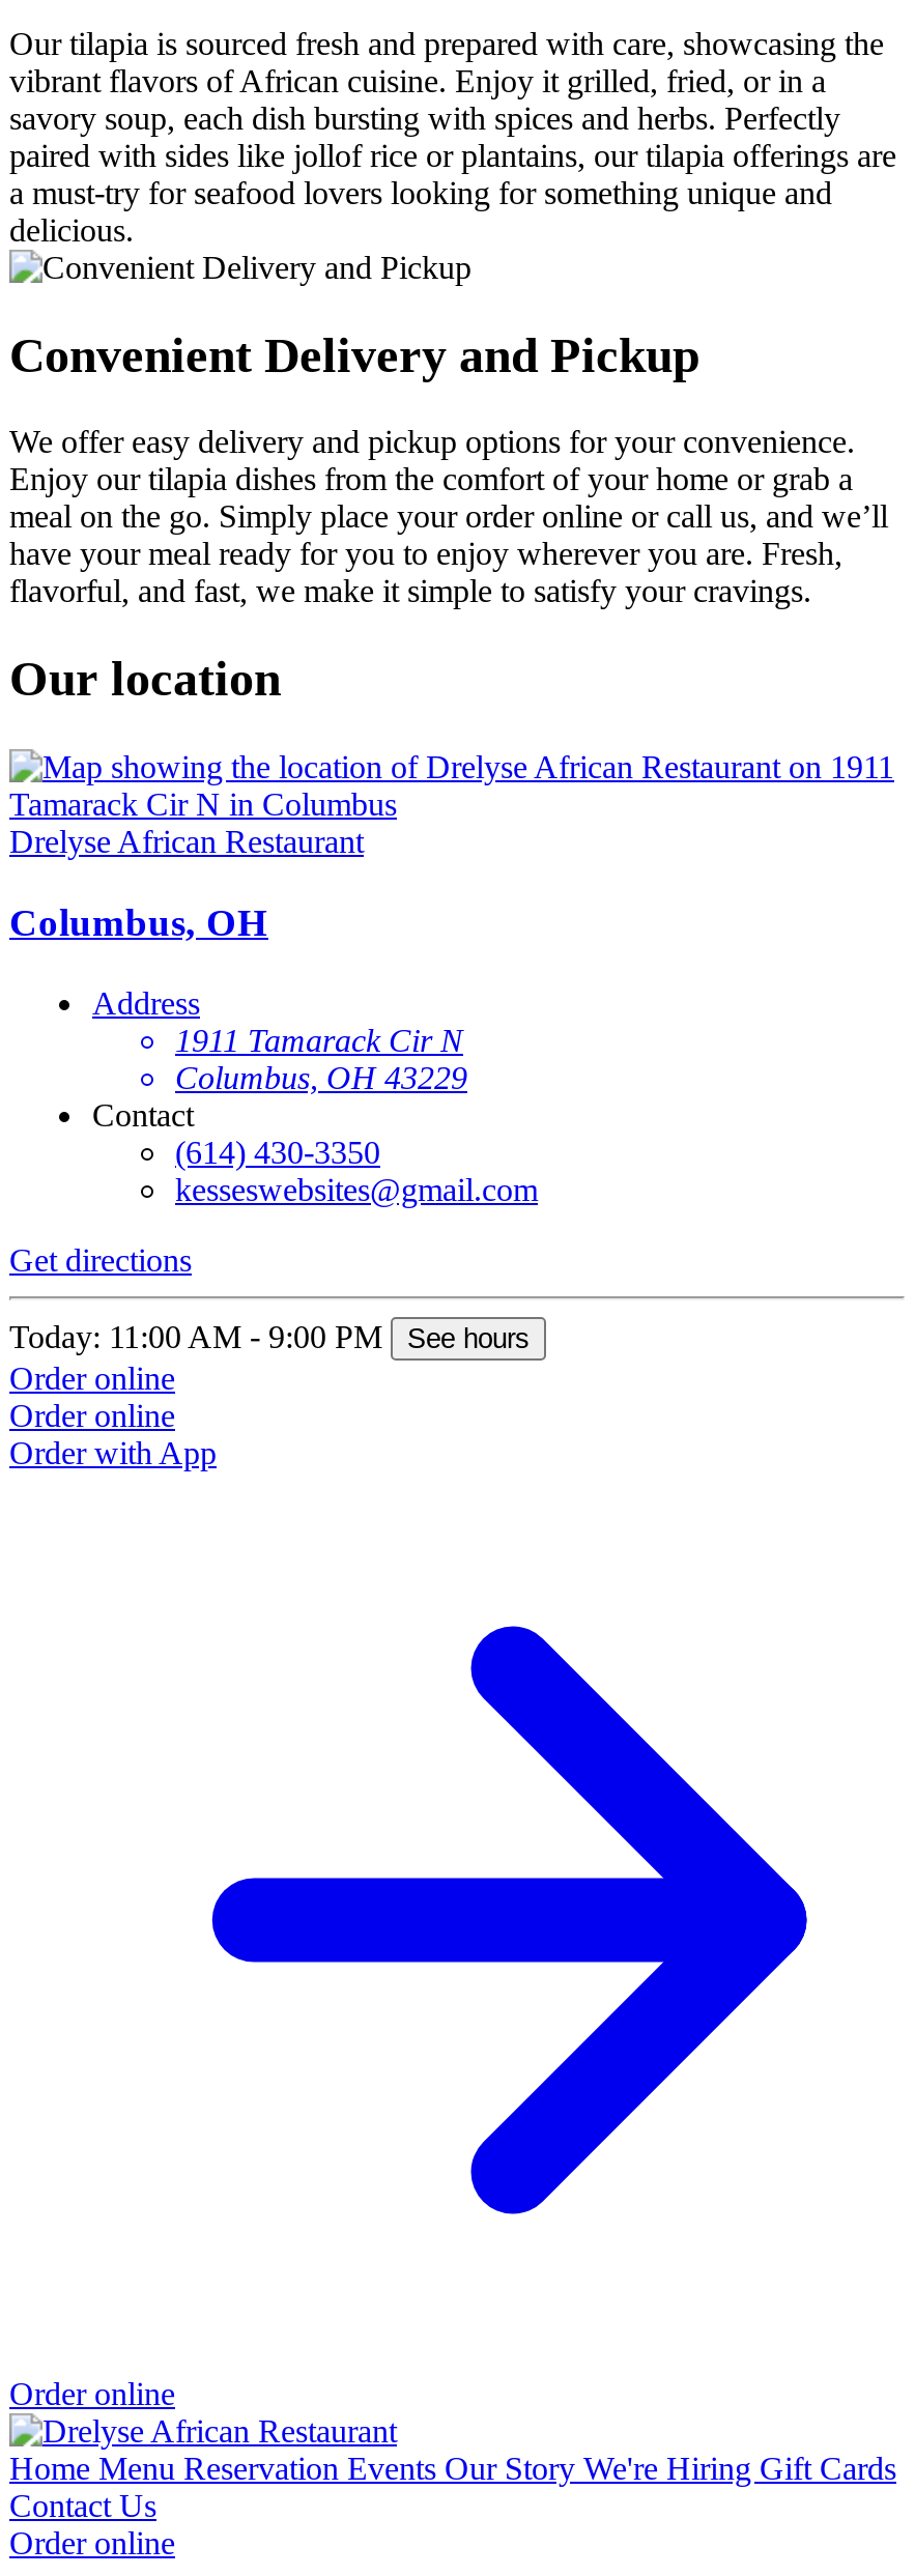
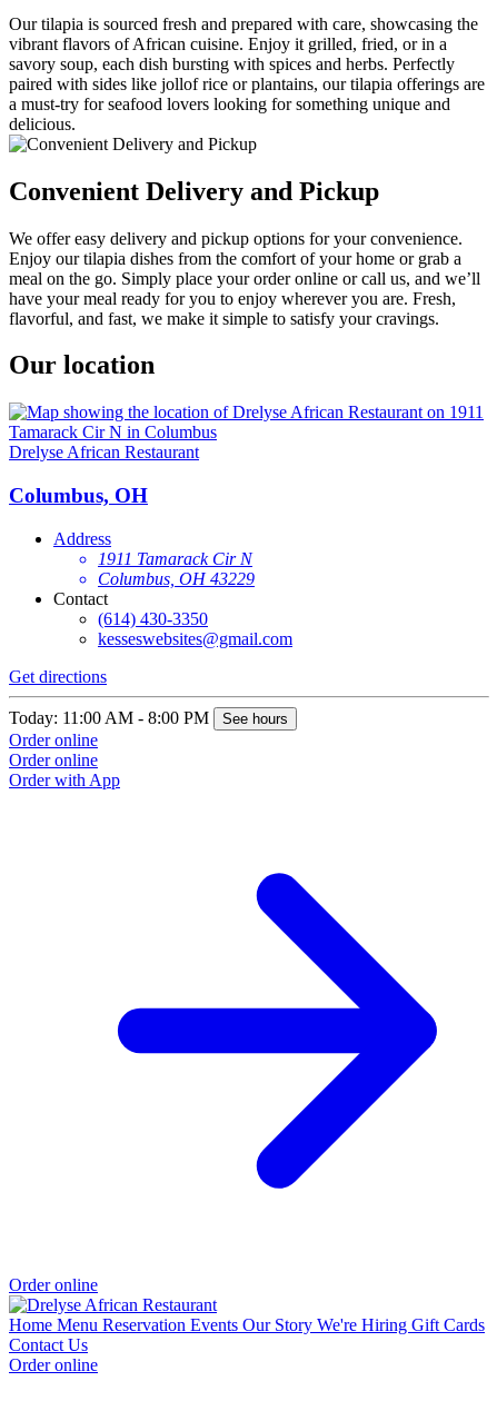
- Today: 11:00 AM - 9:00 PM See hours
+ Today: 11:00 AM - 8:00 PM See hours
